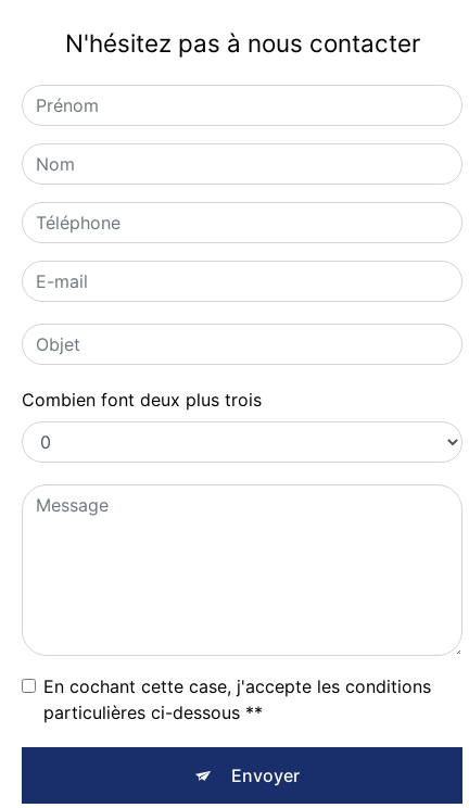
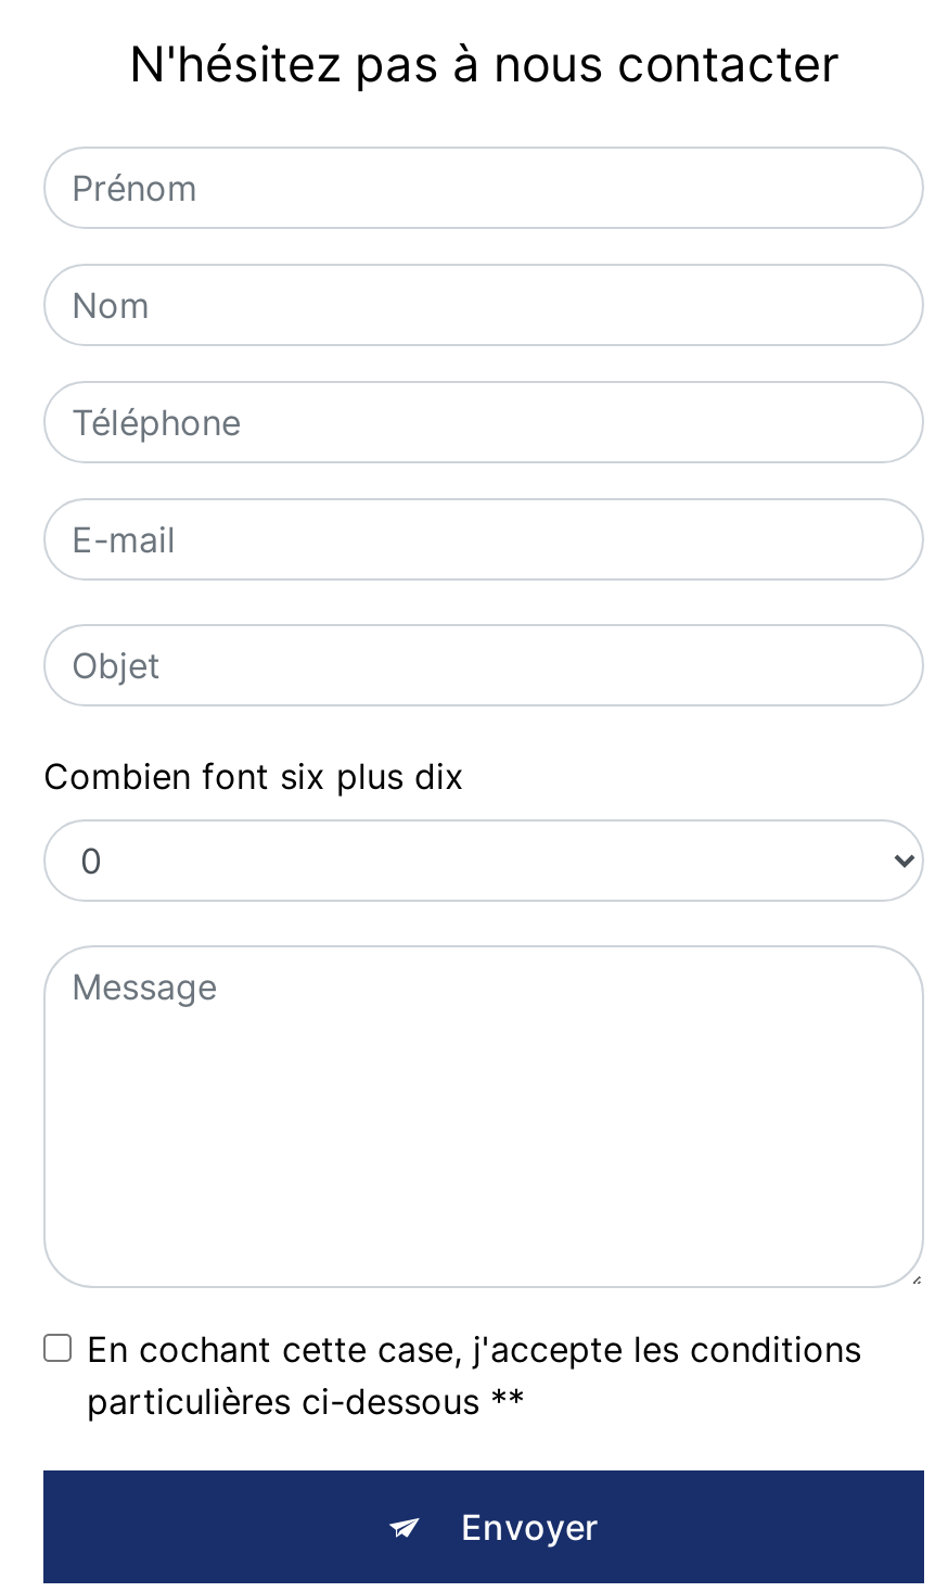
- Combien font deux plus trois
+ Combien font six plus dix
